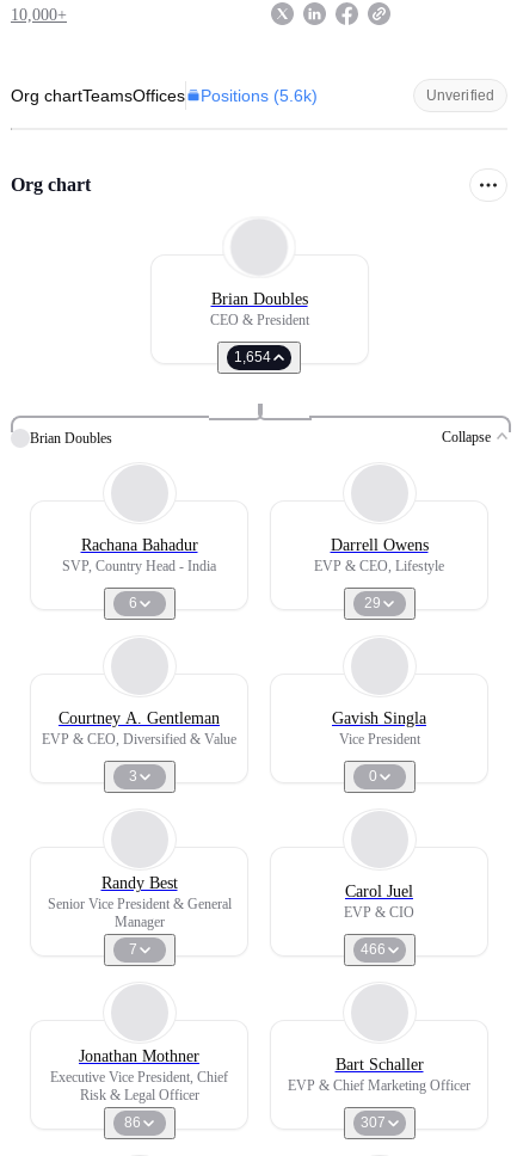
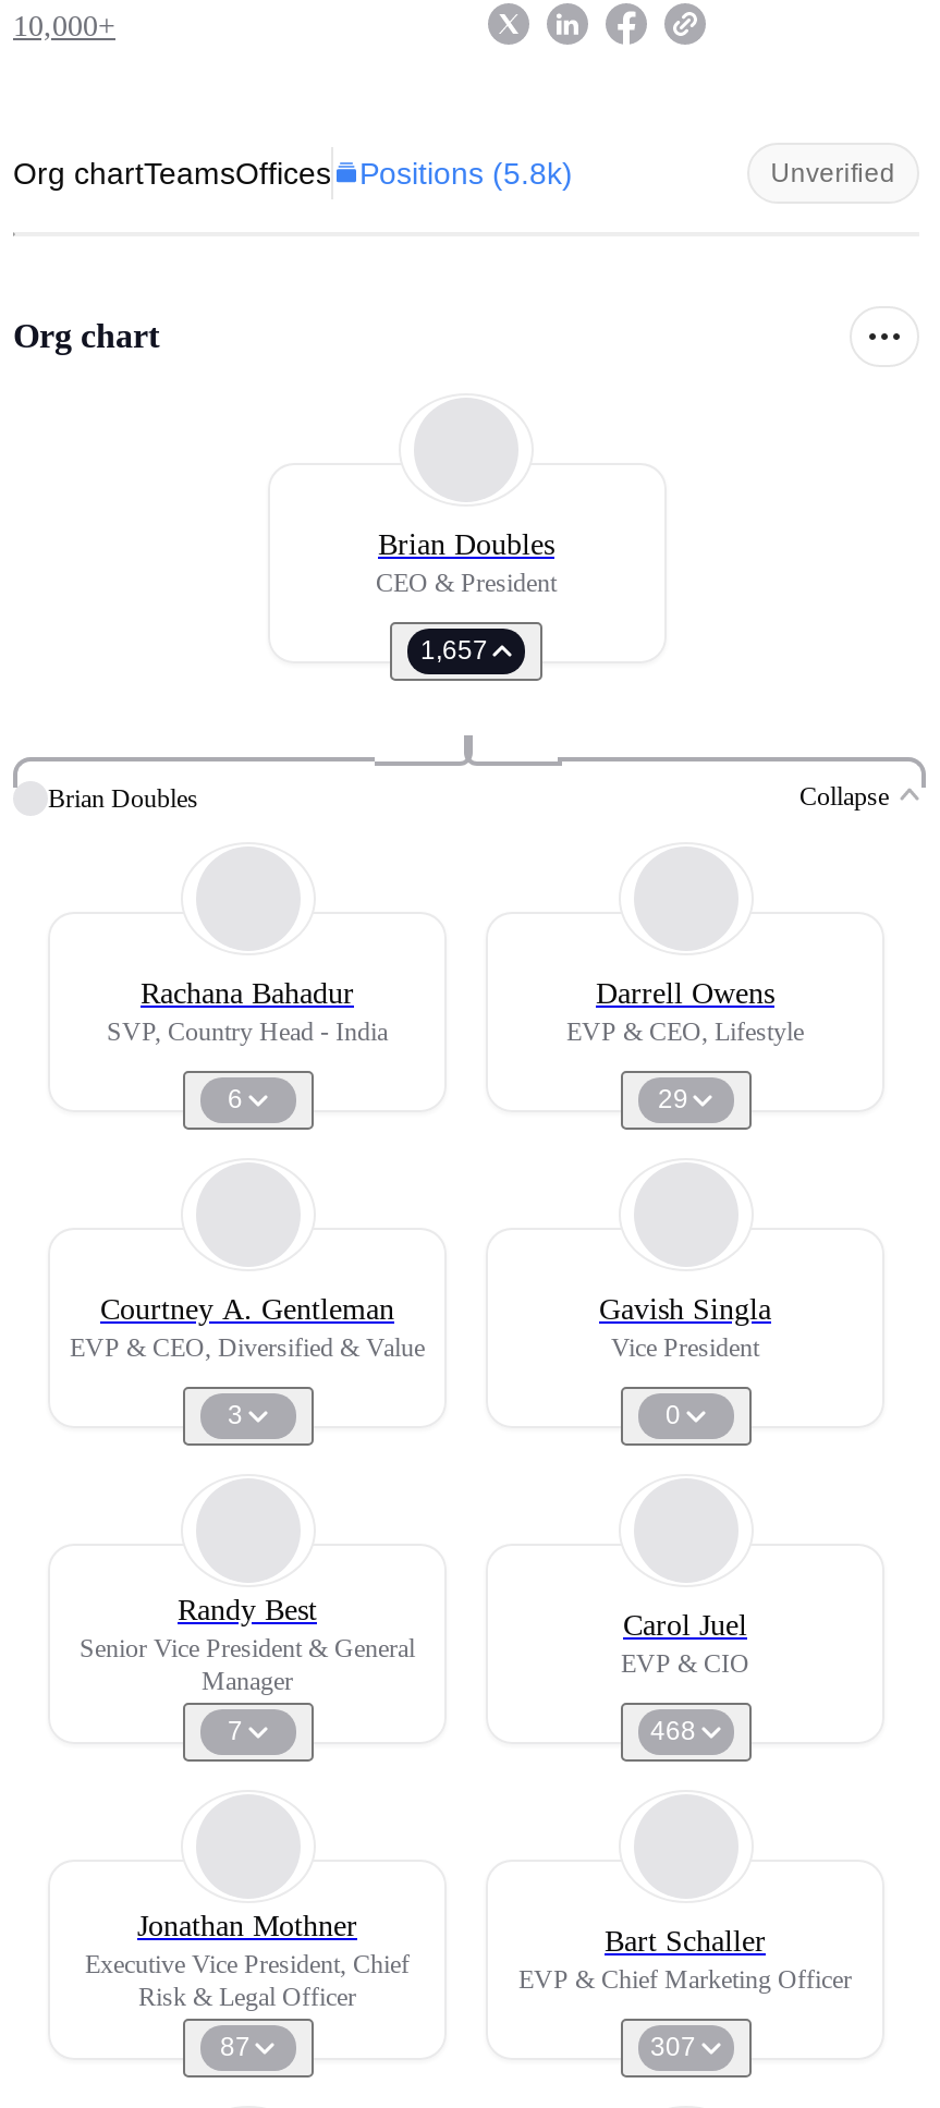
- Org chartTeamsOffices Positions (5.6k)
+ Org chartTeamsOffices Positions (5.8k)

- 1,654
+ 1,657

- 466
+ 468

- 86
+ 87
